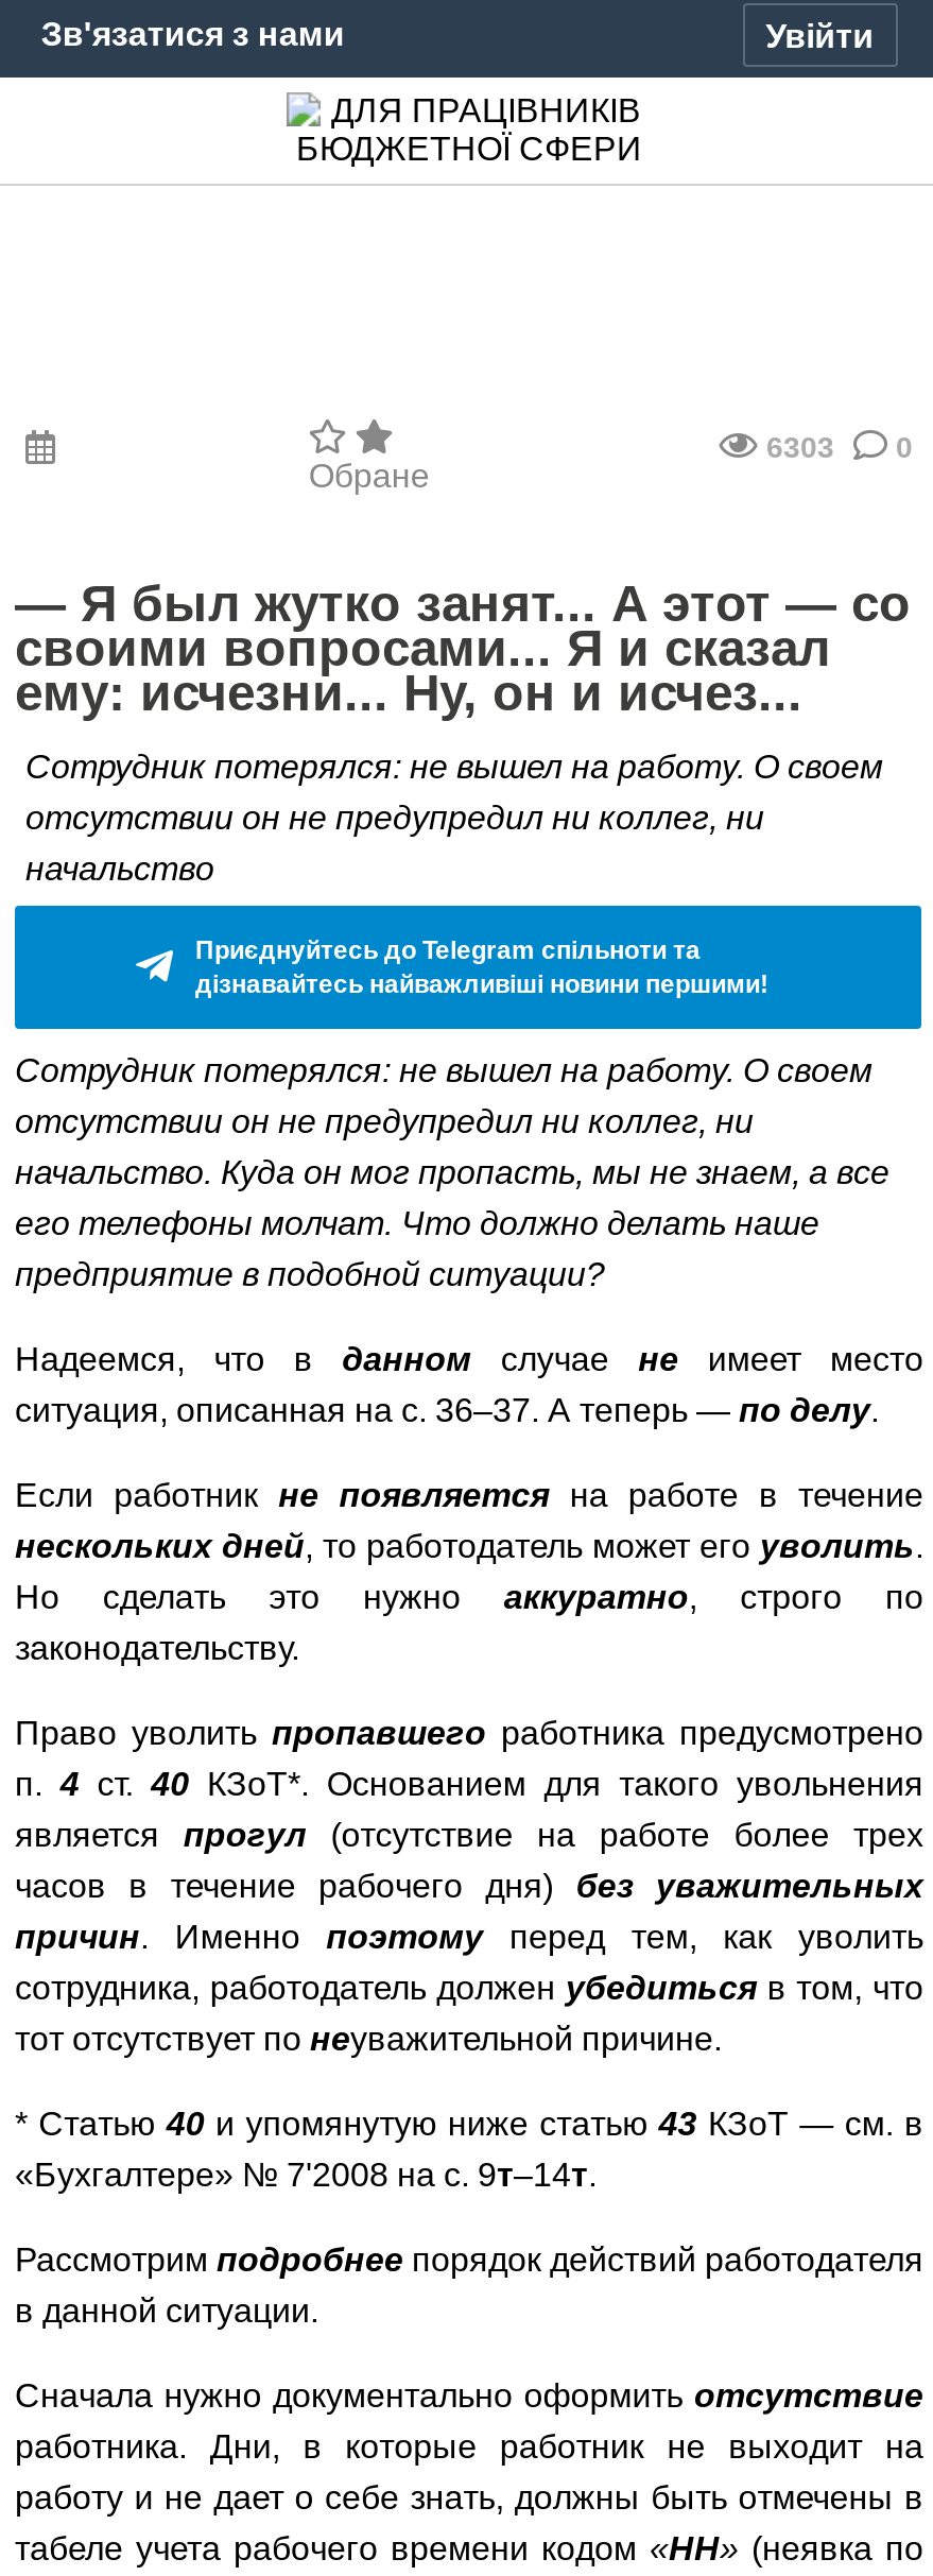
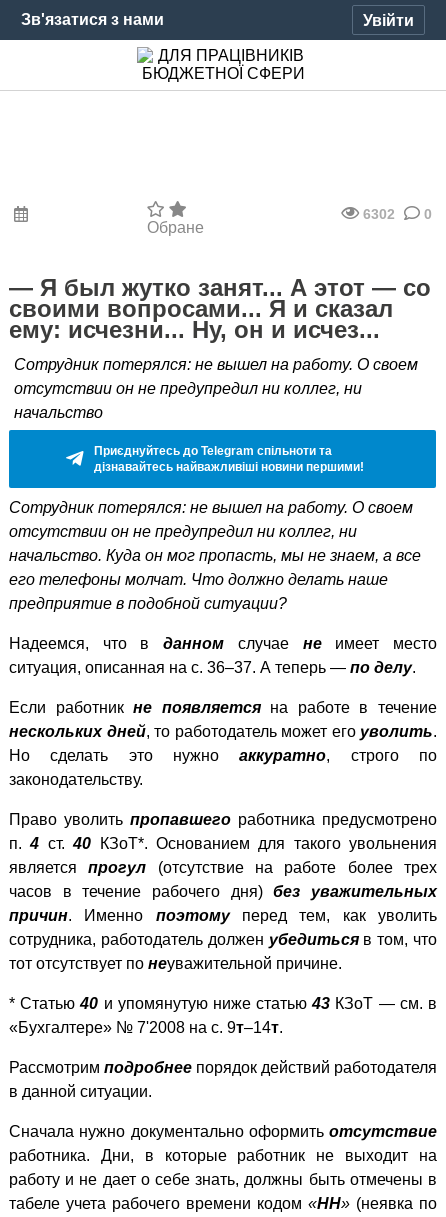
- 6303 0
+ 6302 0
